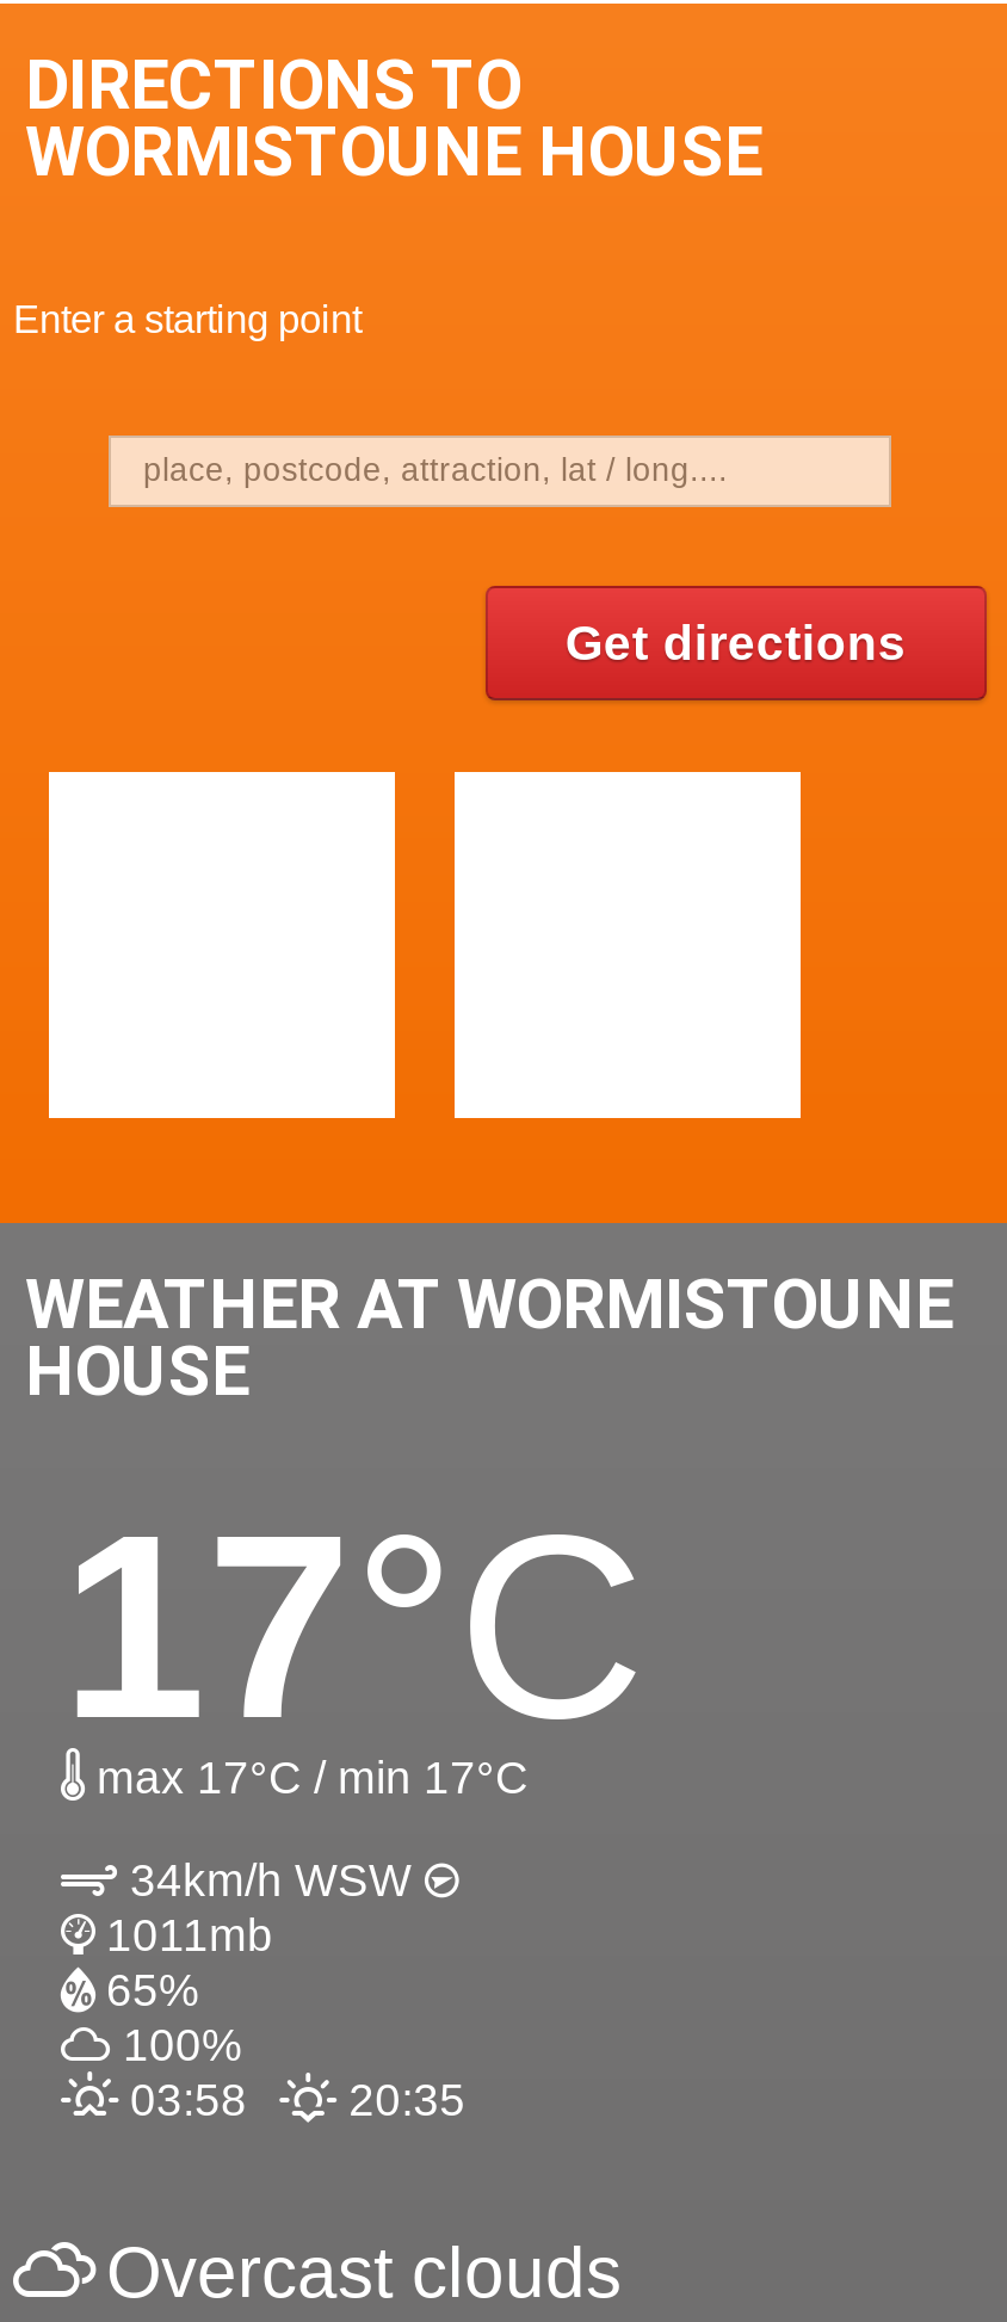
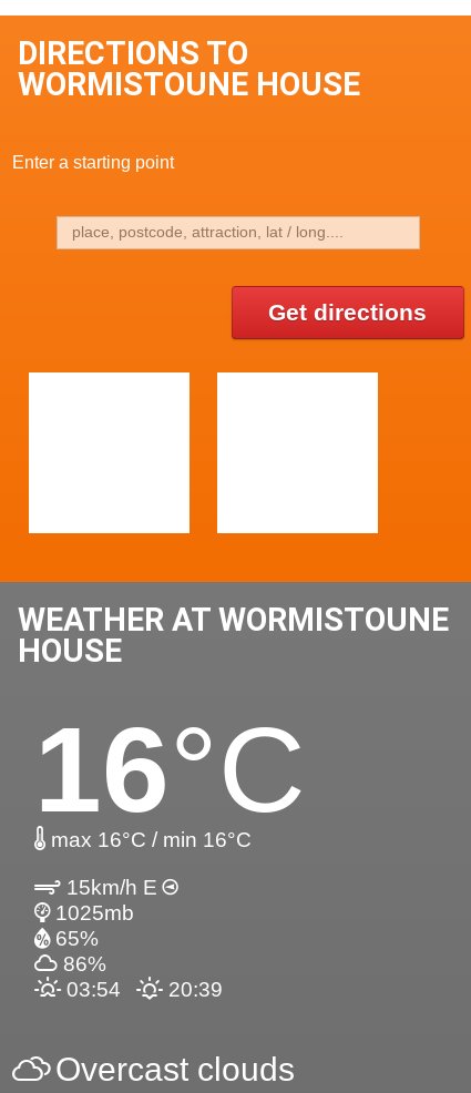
- 17°C
- max 17°C / min 17°C
+ 16°C
+ max 16°C / min 16°C

- 34km/h WSW
- 1011mb
+ 15km/h E
+ 1025mb

- 100%
+ 86%

- 03:58
+ 03:54

- 20:35
+ 20:39
